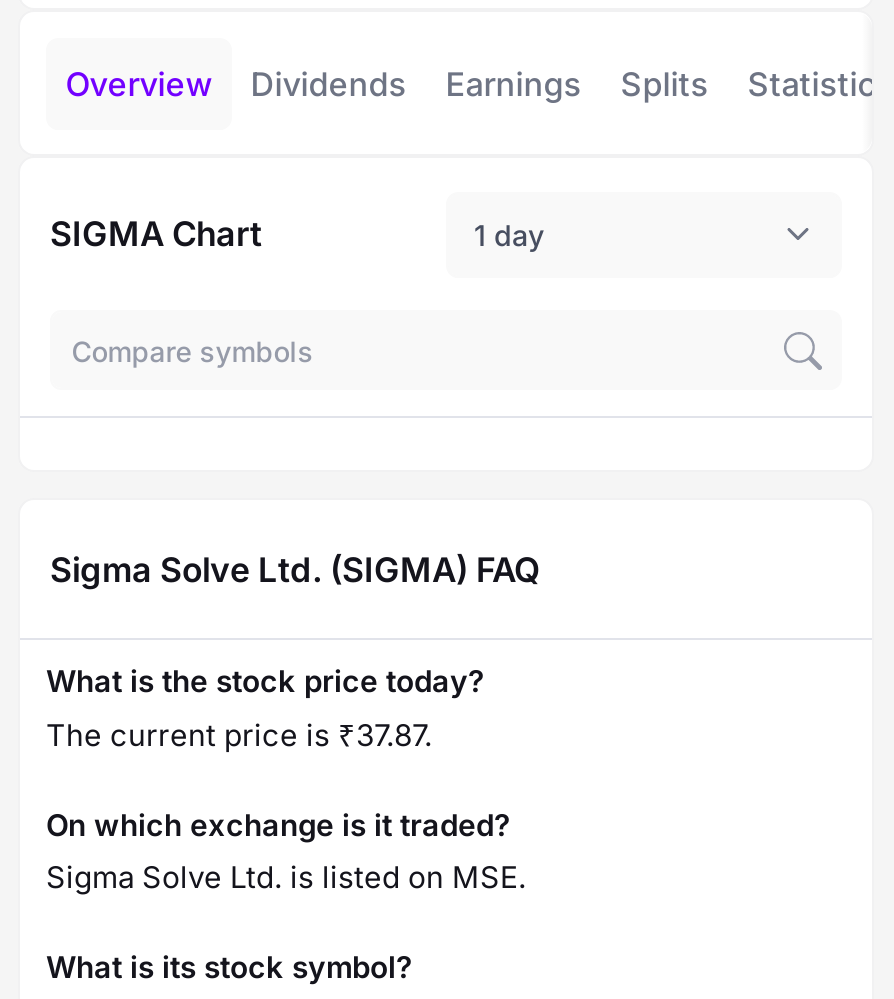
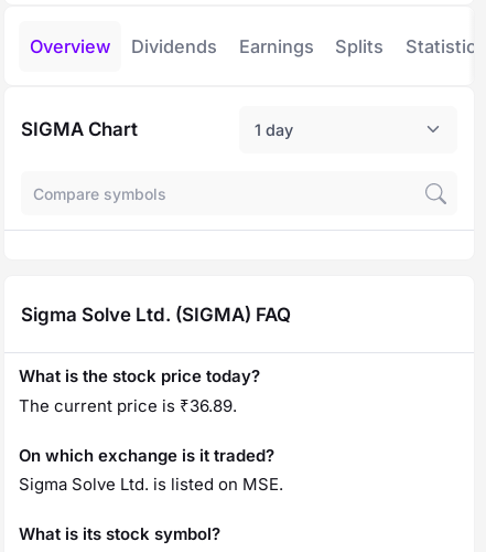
- The current price is ₹37.87.
+ The current price is ₹36.89.
